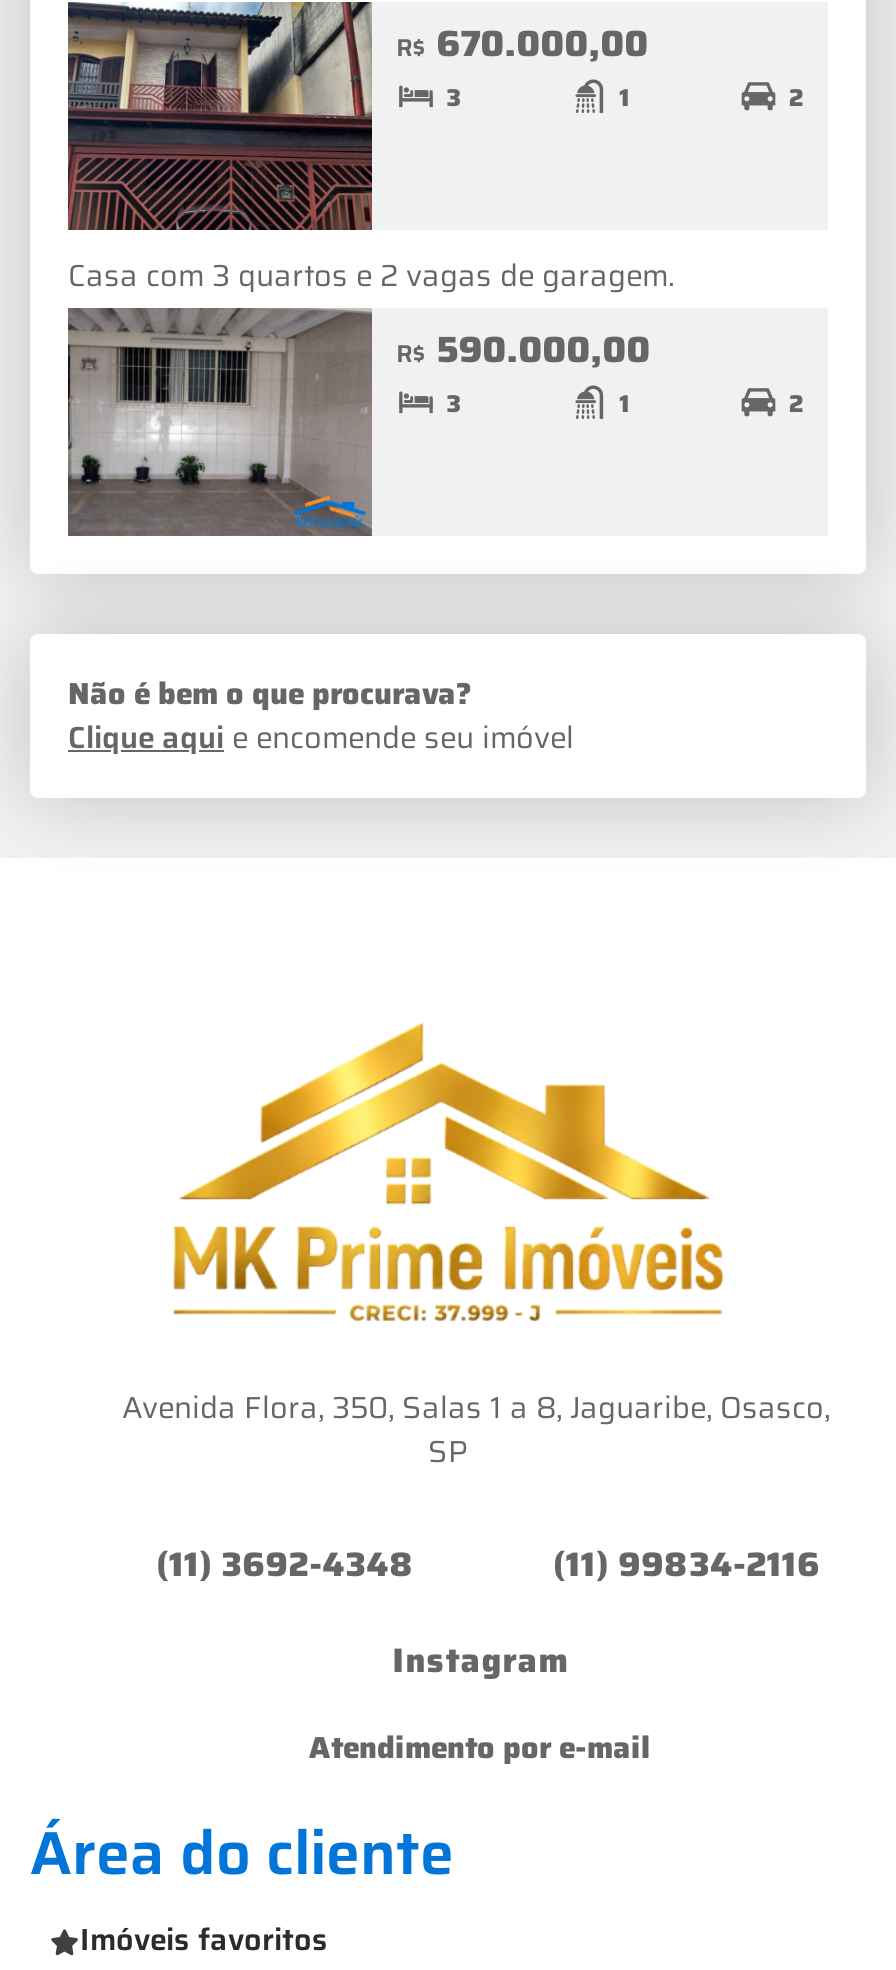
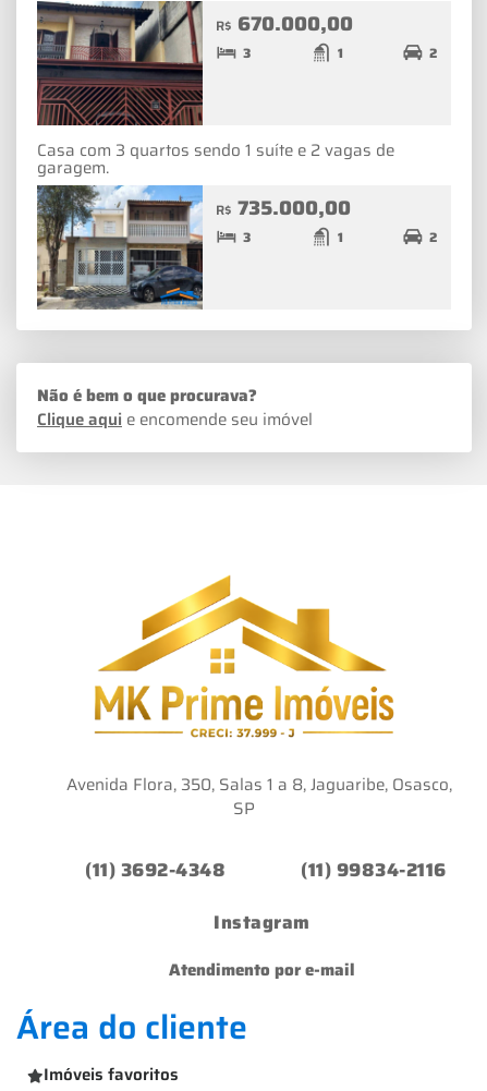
- [image]
- Casa com 3 quartos e 2 vagas de garagem.
- R$590.000,00
+ [image]
+ Casa com 3 quartos sendo 1 suíte e 2 vagas de
+ garagem.
+ R$735.000,00
